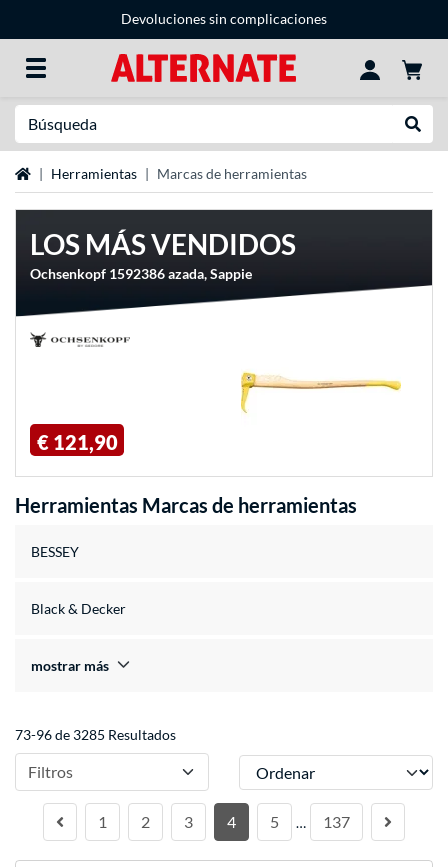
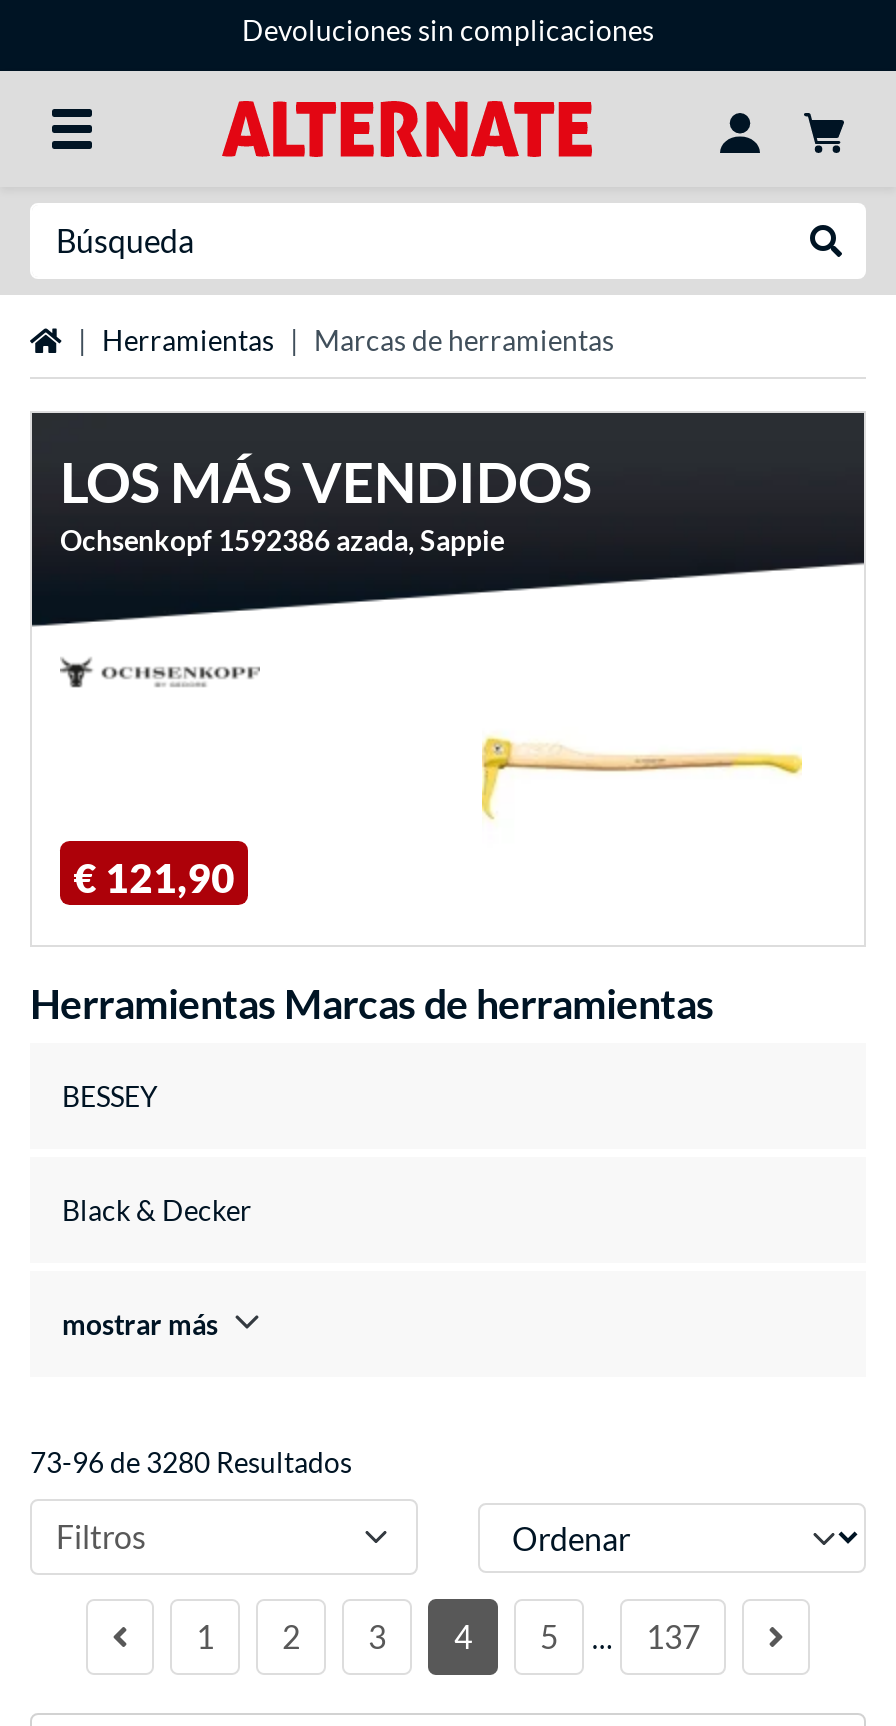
- 73-96 de 3285 Resultados
+ 73-96 de 3280 Resultados
